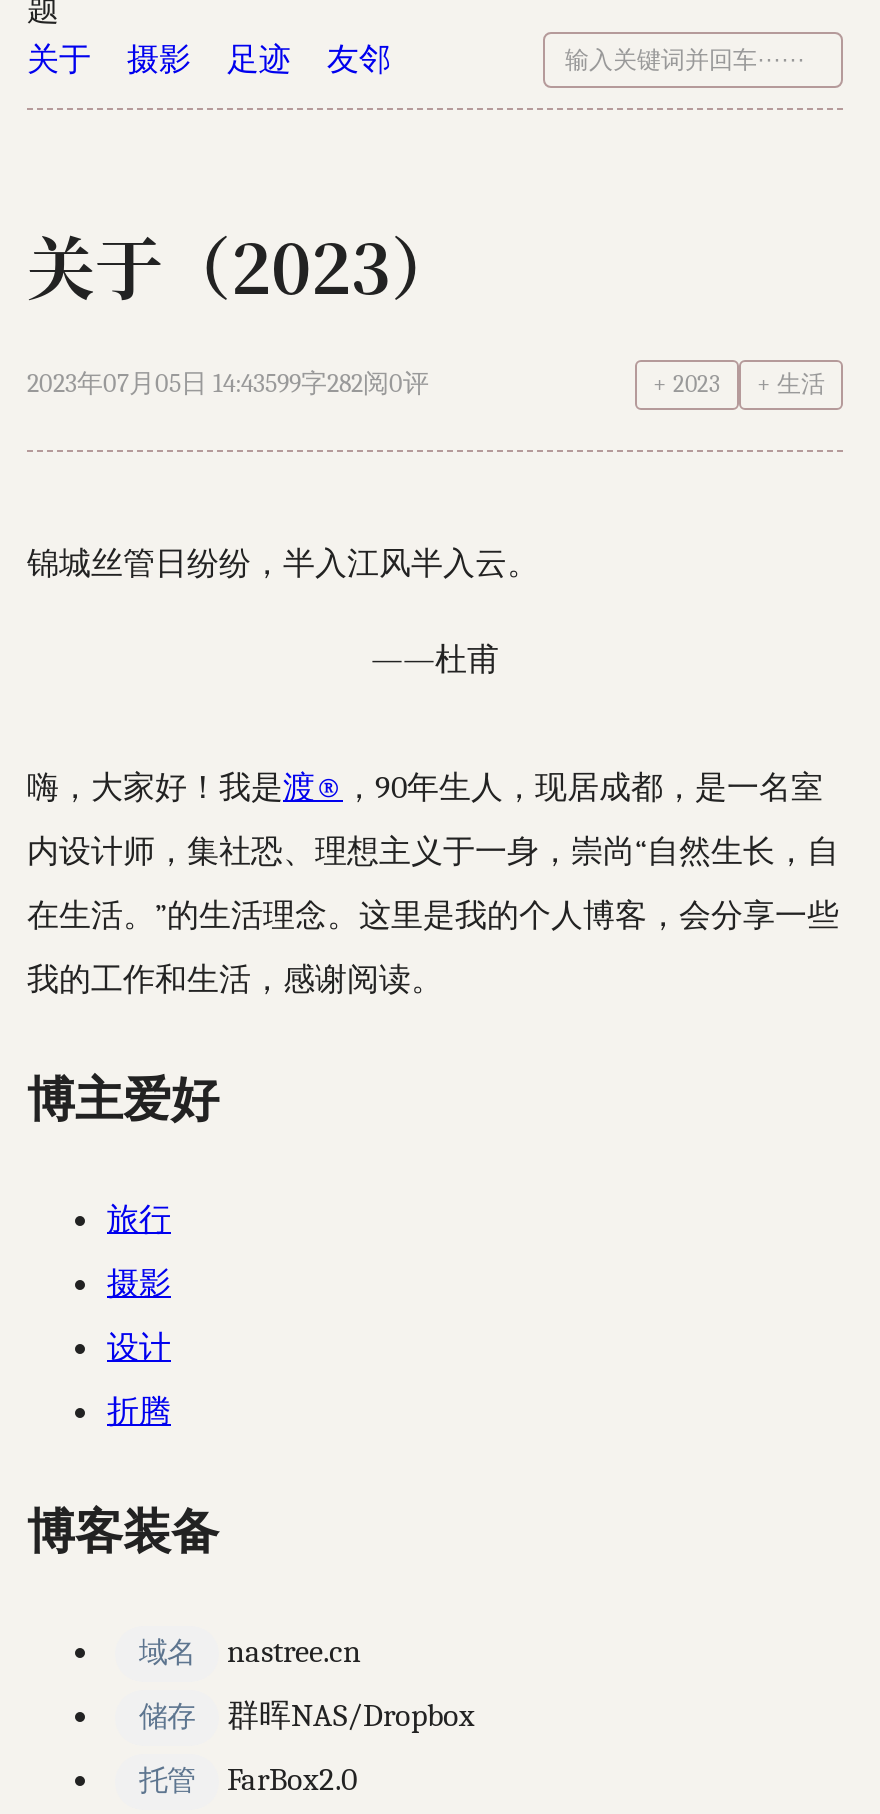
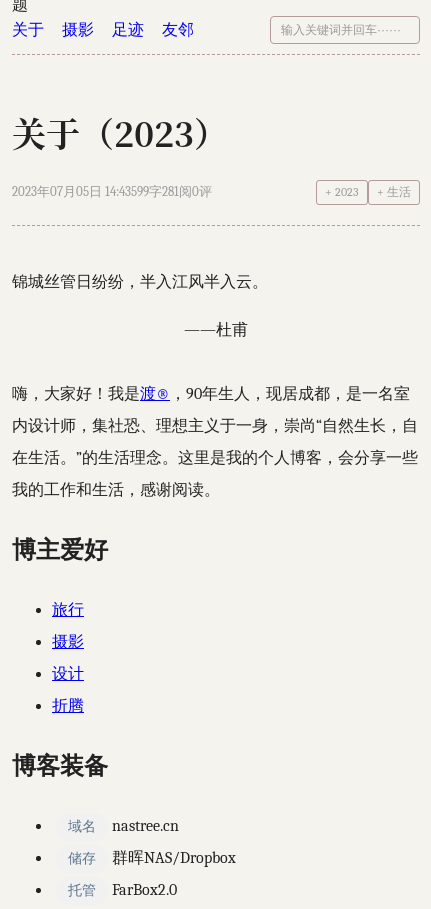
- 2023年07月05日 14:43599字282阅0评
+ 2023年07月05日 14:43599字281阅0评
